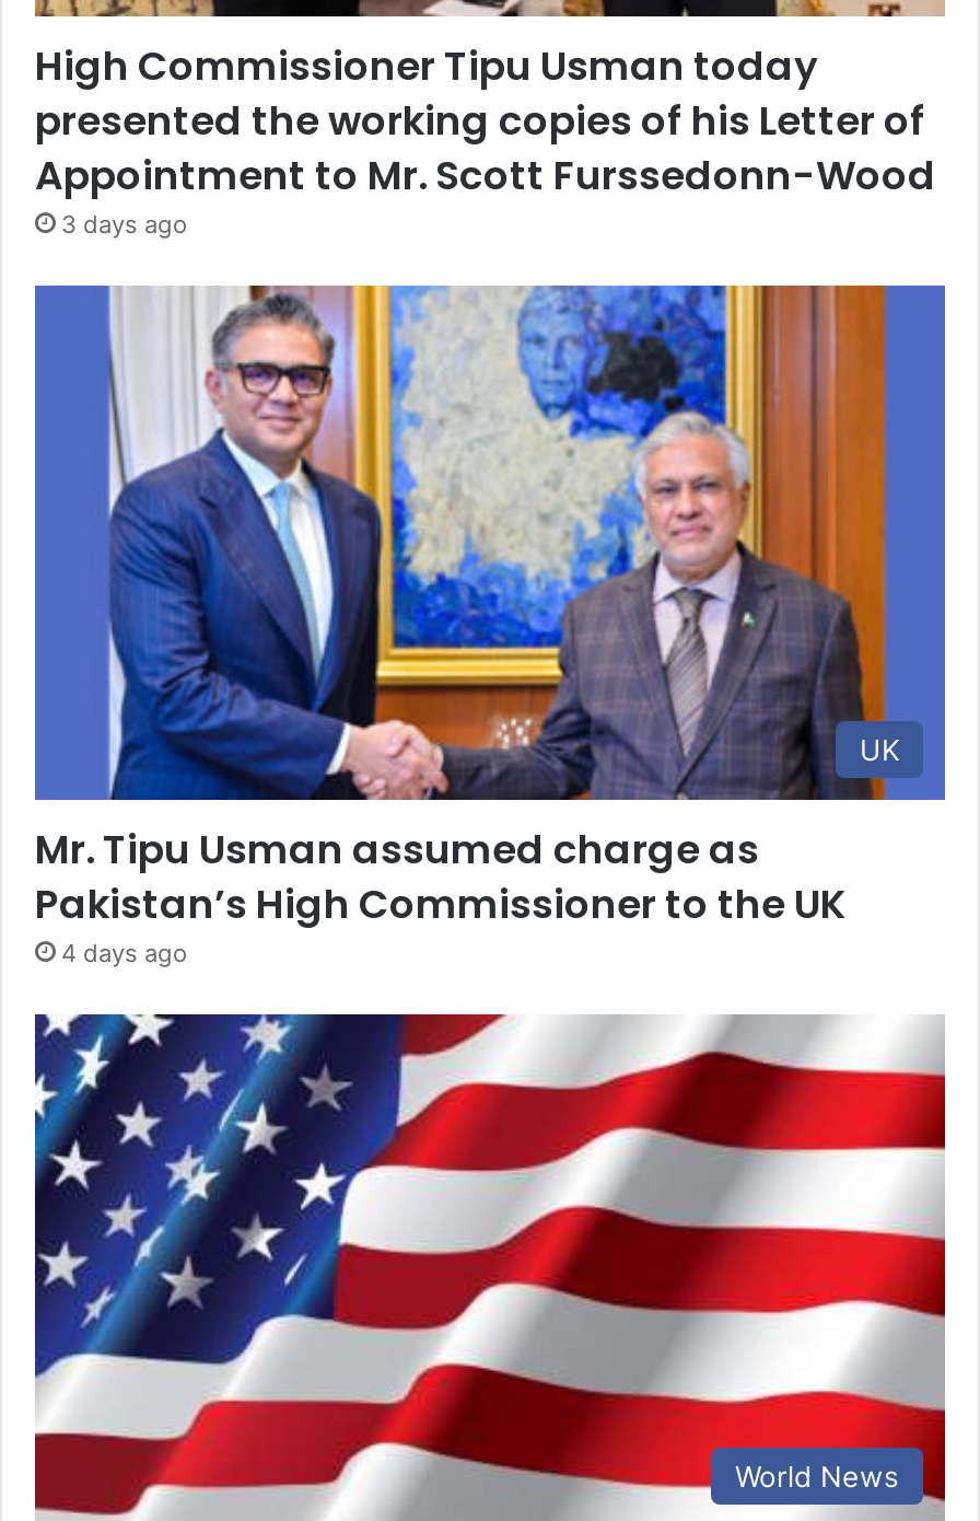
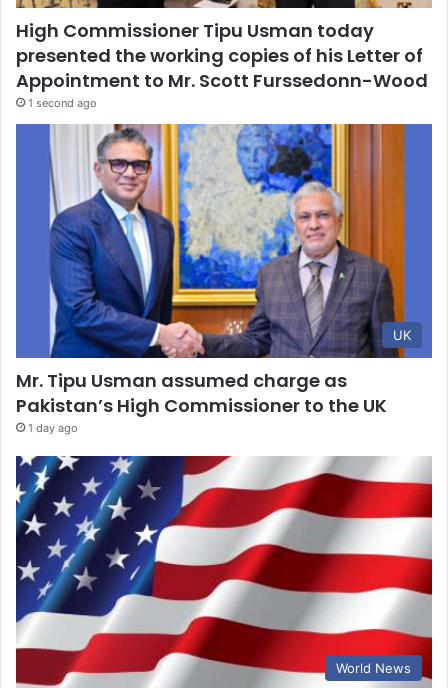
- 3 days ago
+ 1 second ago

- 4 days ago
+ 1 day ago
